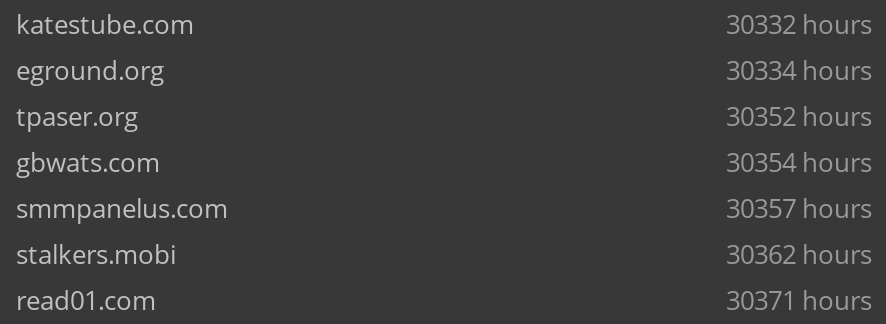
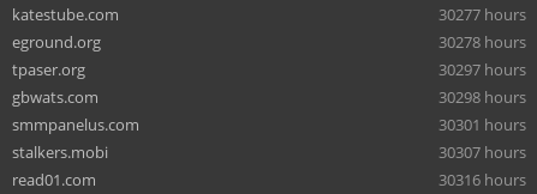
- 30332 hours
+ 30277 hours

- 30334 hours
+ 30278 hours

- 30352 hours
+ 30297 hours

- 30354 hours
+ 30298 hours

- 30357 hours
+ 30301 hours

- 30362 hours
+ 30307 hours

- 30371 hours
+ 30316 hours
